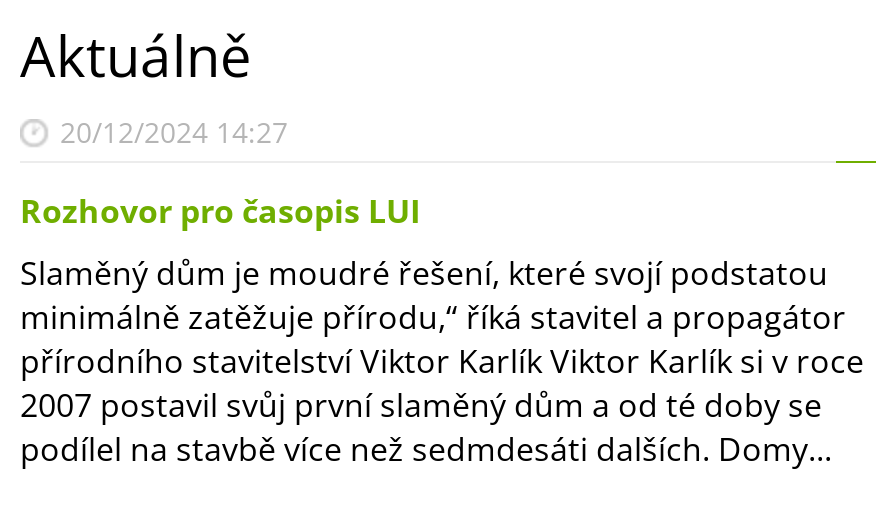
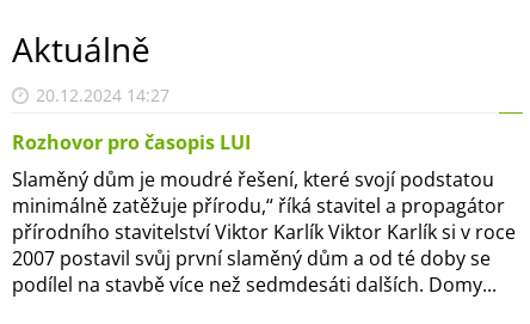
- 20/12/2024 14:27
+ 20.12.2024 14:27
